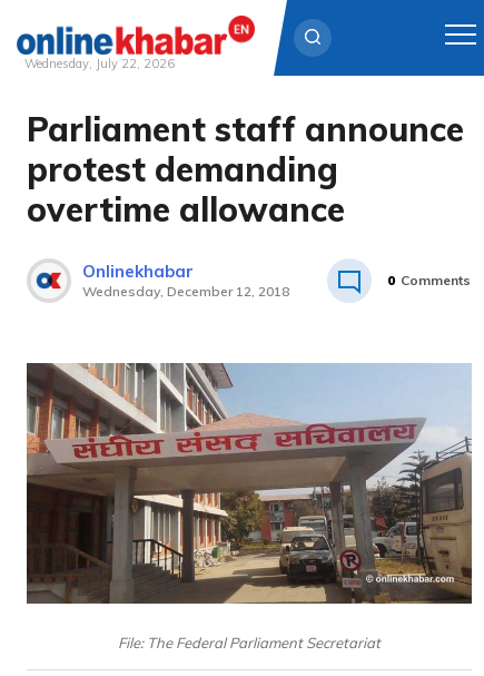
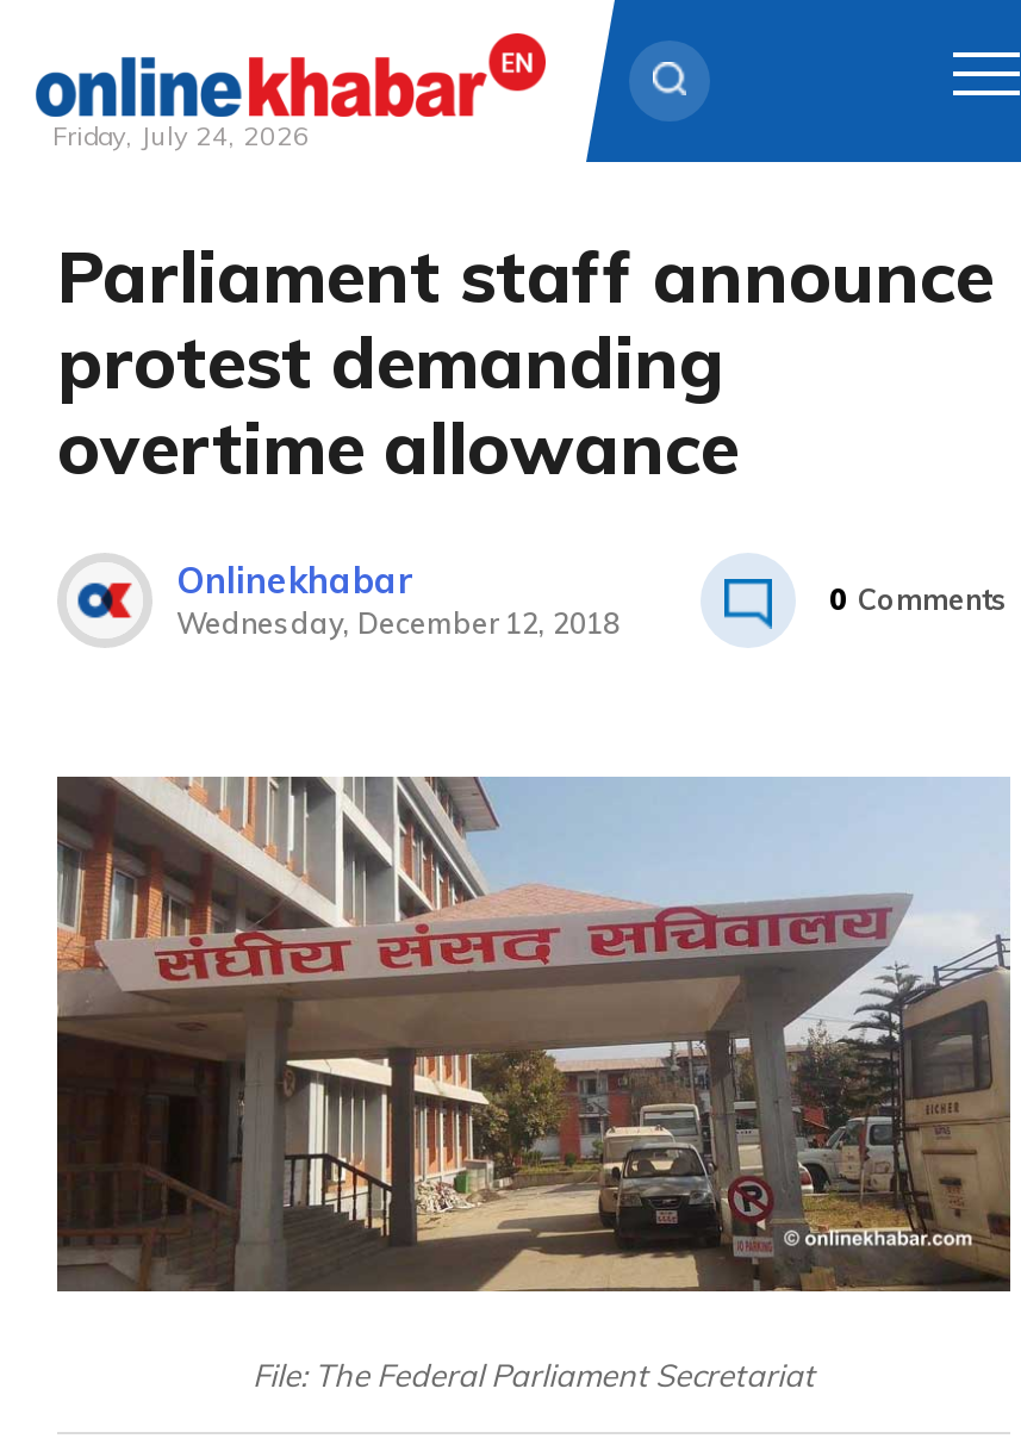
- Wednesday, July 22, 2026
+ Friday, July 24, 2026
